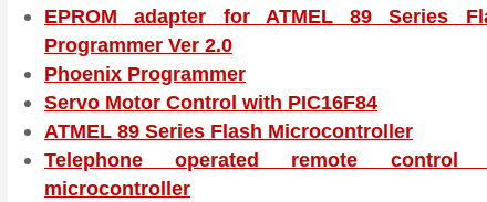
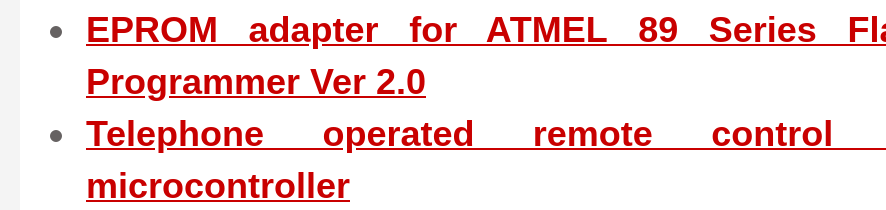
- Phoenix Programmer
- Servo Motor Control with PIC16F84
- ATMEL 89 Series Flash Microcontroller
